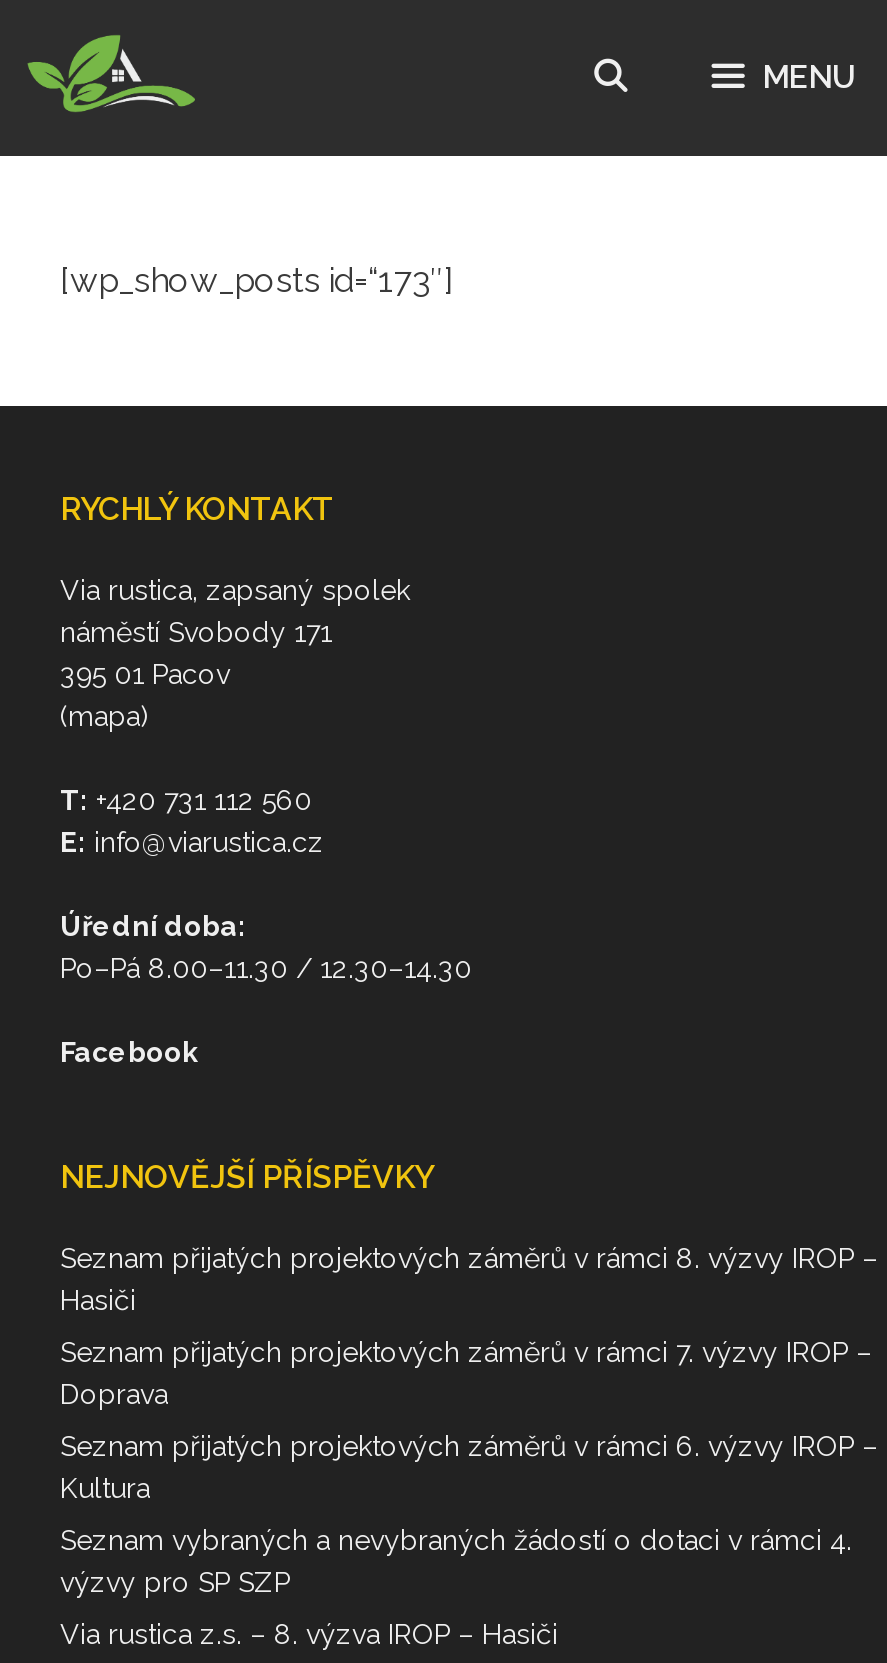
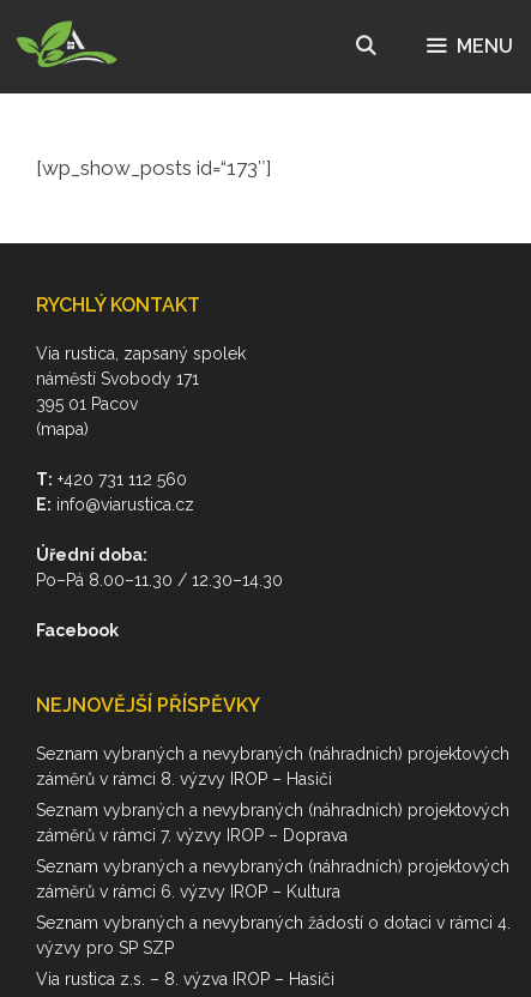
- Seznam přijatých projektových záměrů v rámci 8. výzvy IROP –
- Hasiči
+ Seznam vybraných a nevybraných (náhradních) projektových
+ záměrů v rámci 8. výzvy IROP – Hasiči

- Seznam přijatých projektových záměrů v rámci 7. výzvy IROP –
- Doprava
+ Seznam vybraných a nevybraných (náhradních) projektových
+ záměrů v rámci 7. výzvy IROP – Doprava

- Seznam přijatých projektových záměrů v rámci 6. výzvy IROP –
- Kultura
+ Seznam vybraných a nevybraných (náhradních) projektových
+ záměrů v rámci 6. výzvy IROP – Kultura
